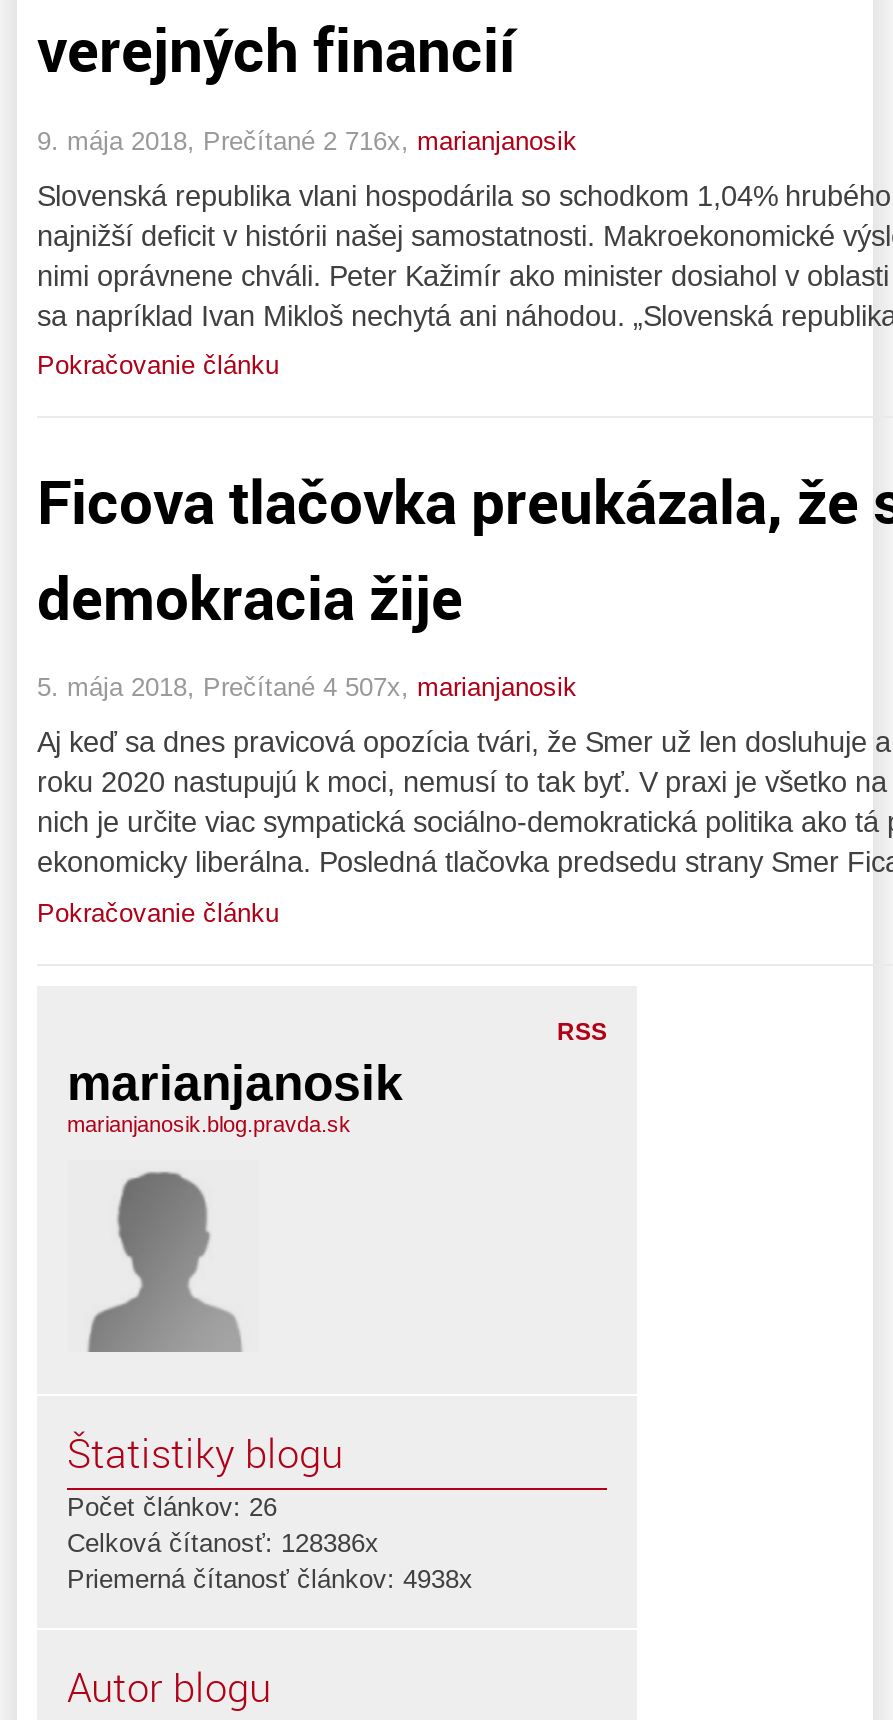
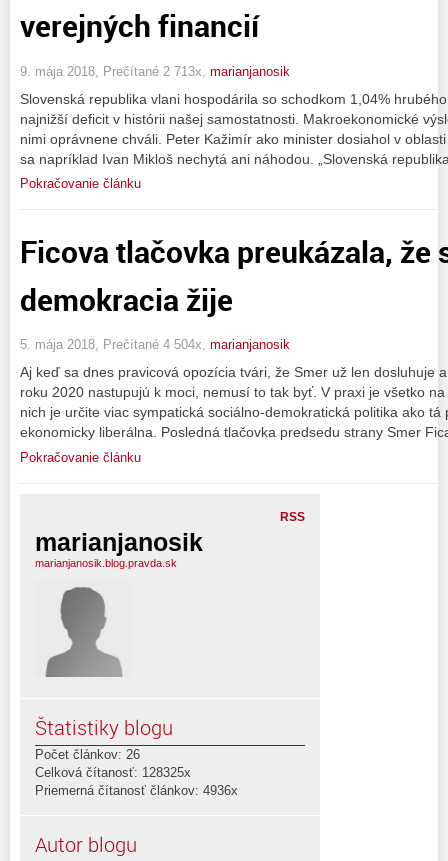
- 9. mája 2018, Prečítané 2 716x, marianjanosik
+ 9. mája 2018, Prečítané 2 713x, marianjanosik

- 5. mája 2018, Prečítané 4 507x, marianjanosik
+ 5. mája 2018, Prečítané 4 504x, marianjanosik

- Celková čítanosť: 128386x
+ Celková čítanosť: 128325x

- Priemerná čítanosť článkov: 4938x
+ Priemerná čítanosť článkov: 4936x
